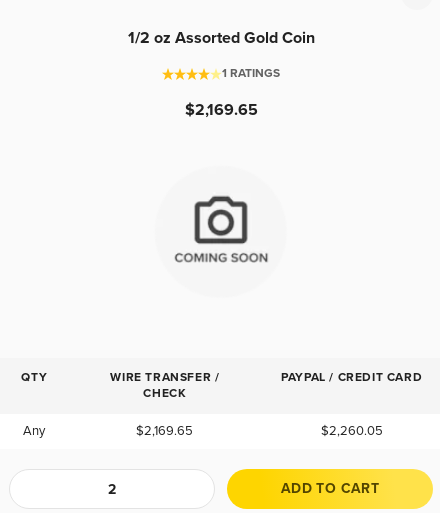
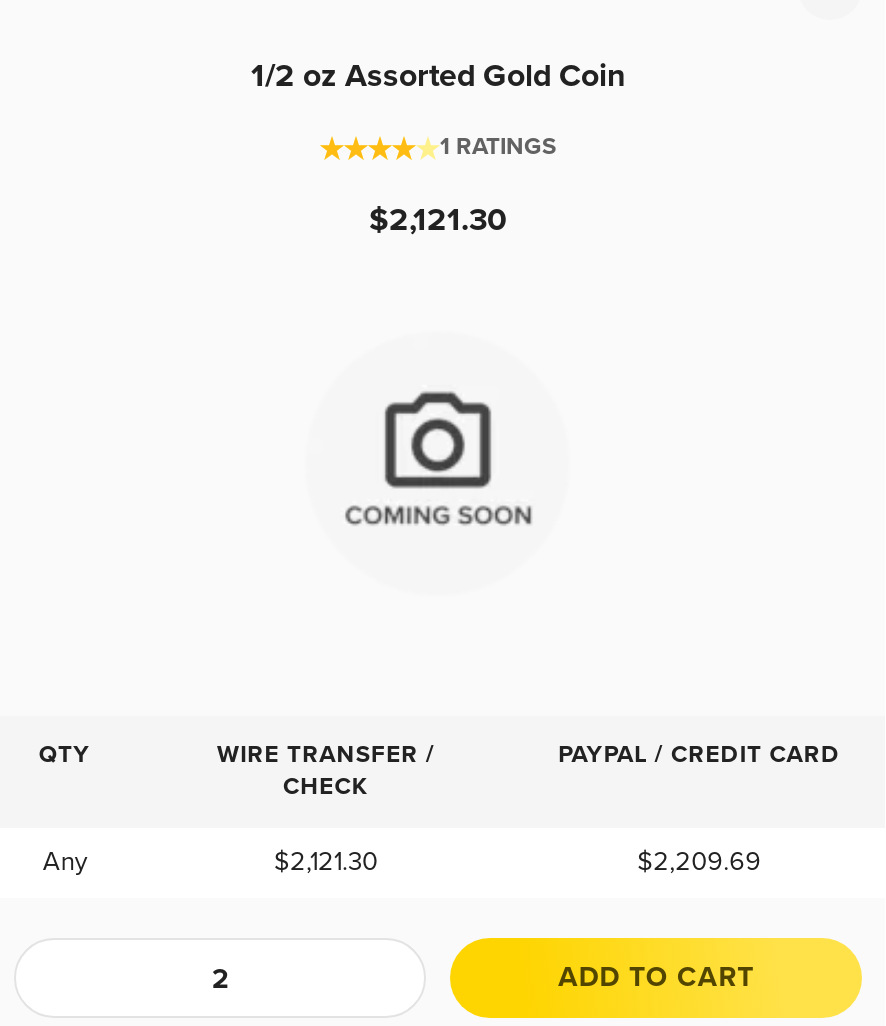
- $2,169.65
+ $2,121.30

- $2,169.65
+ $2,121.30

- $2,260.05
+ $2,209.69
